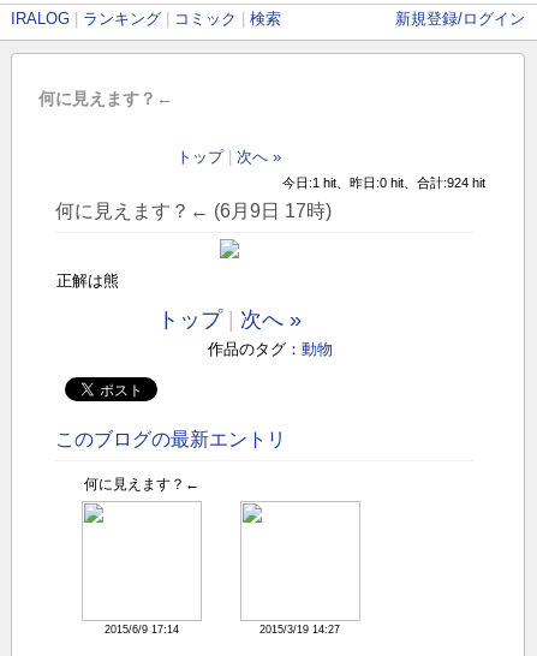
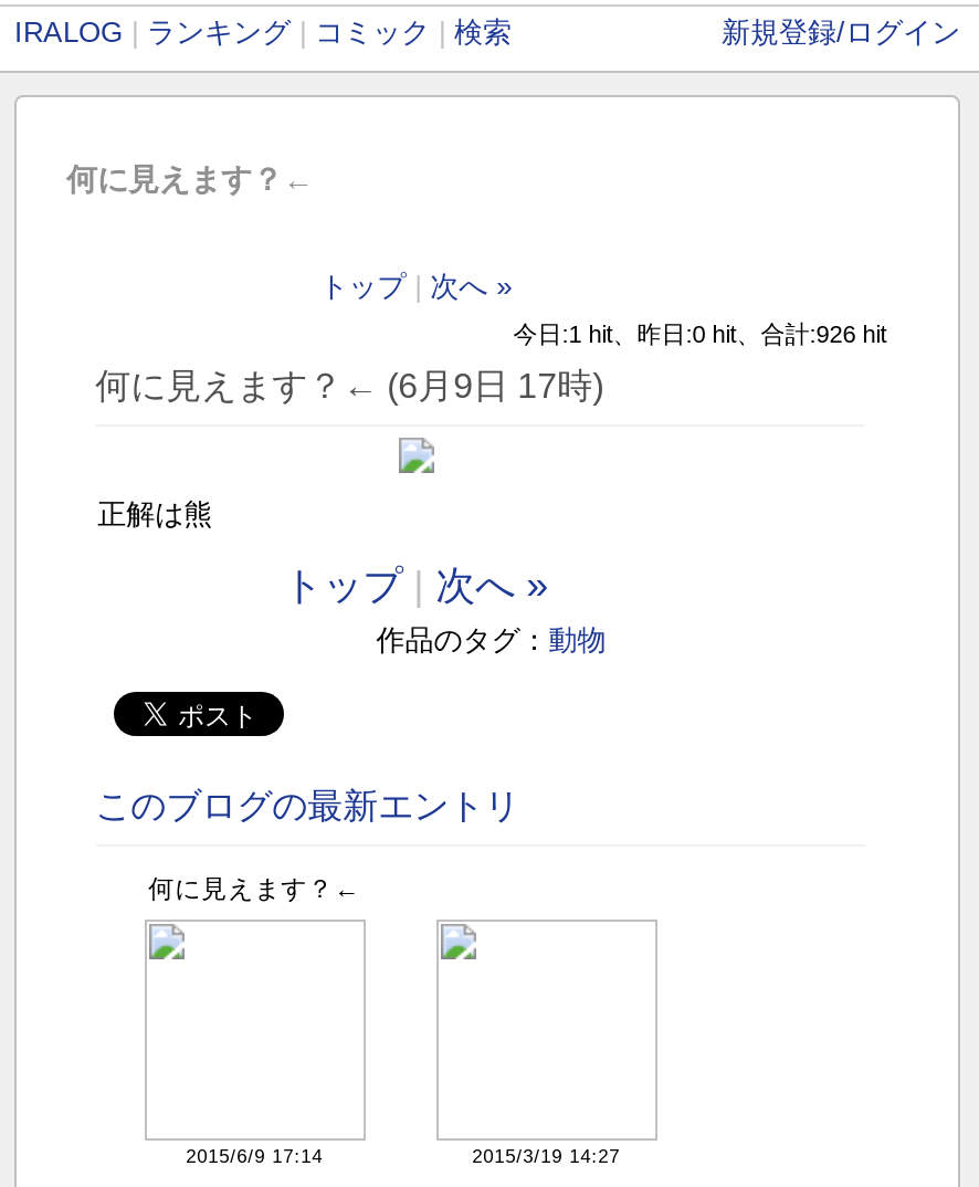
- 今日:1 hit、昨日:0 hit、合計:924 hit
+ 今日:1 hit、昨日:0 hit、合計:926 hit
